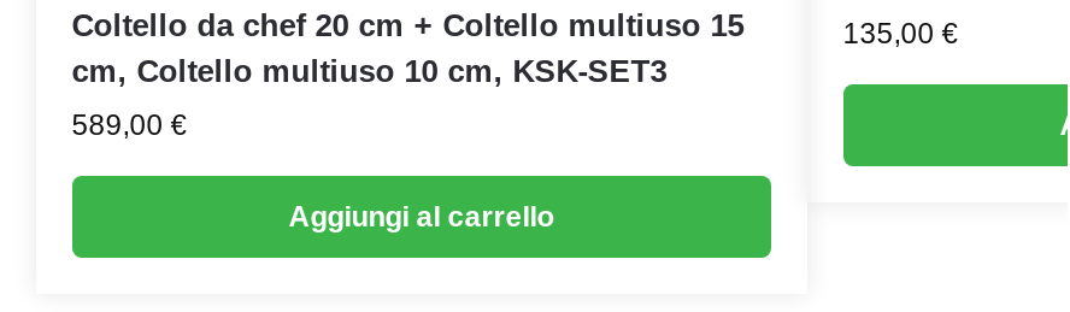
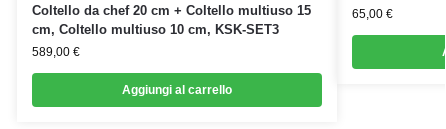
- 135,00 €
+ 65,00 €
